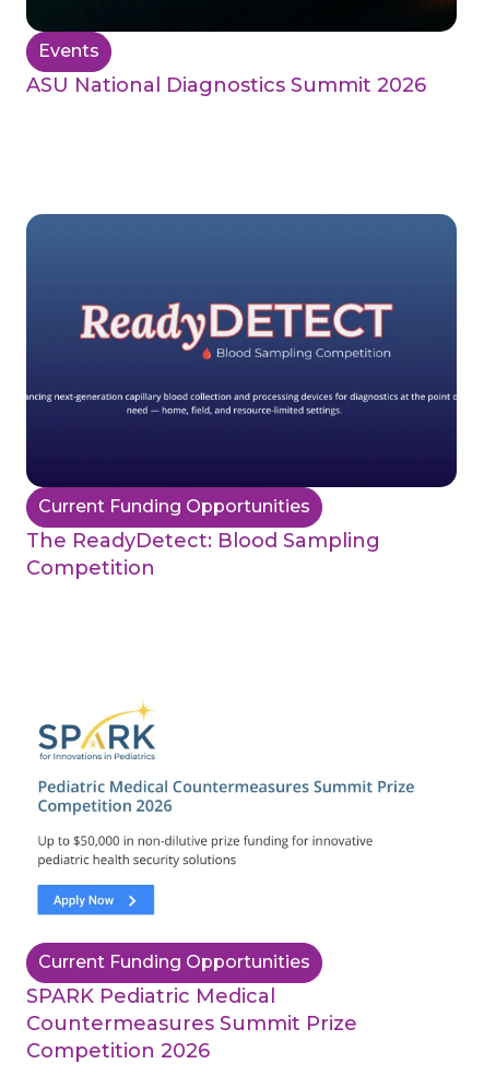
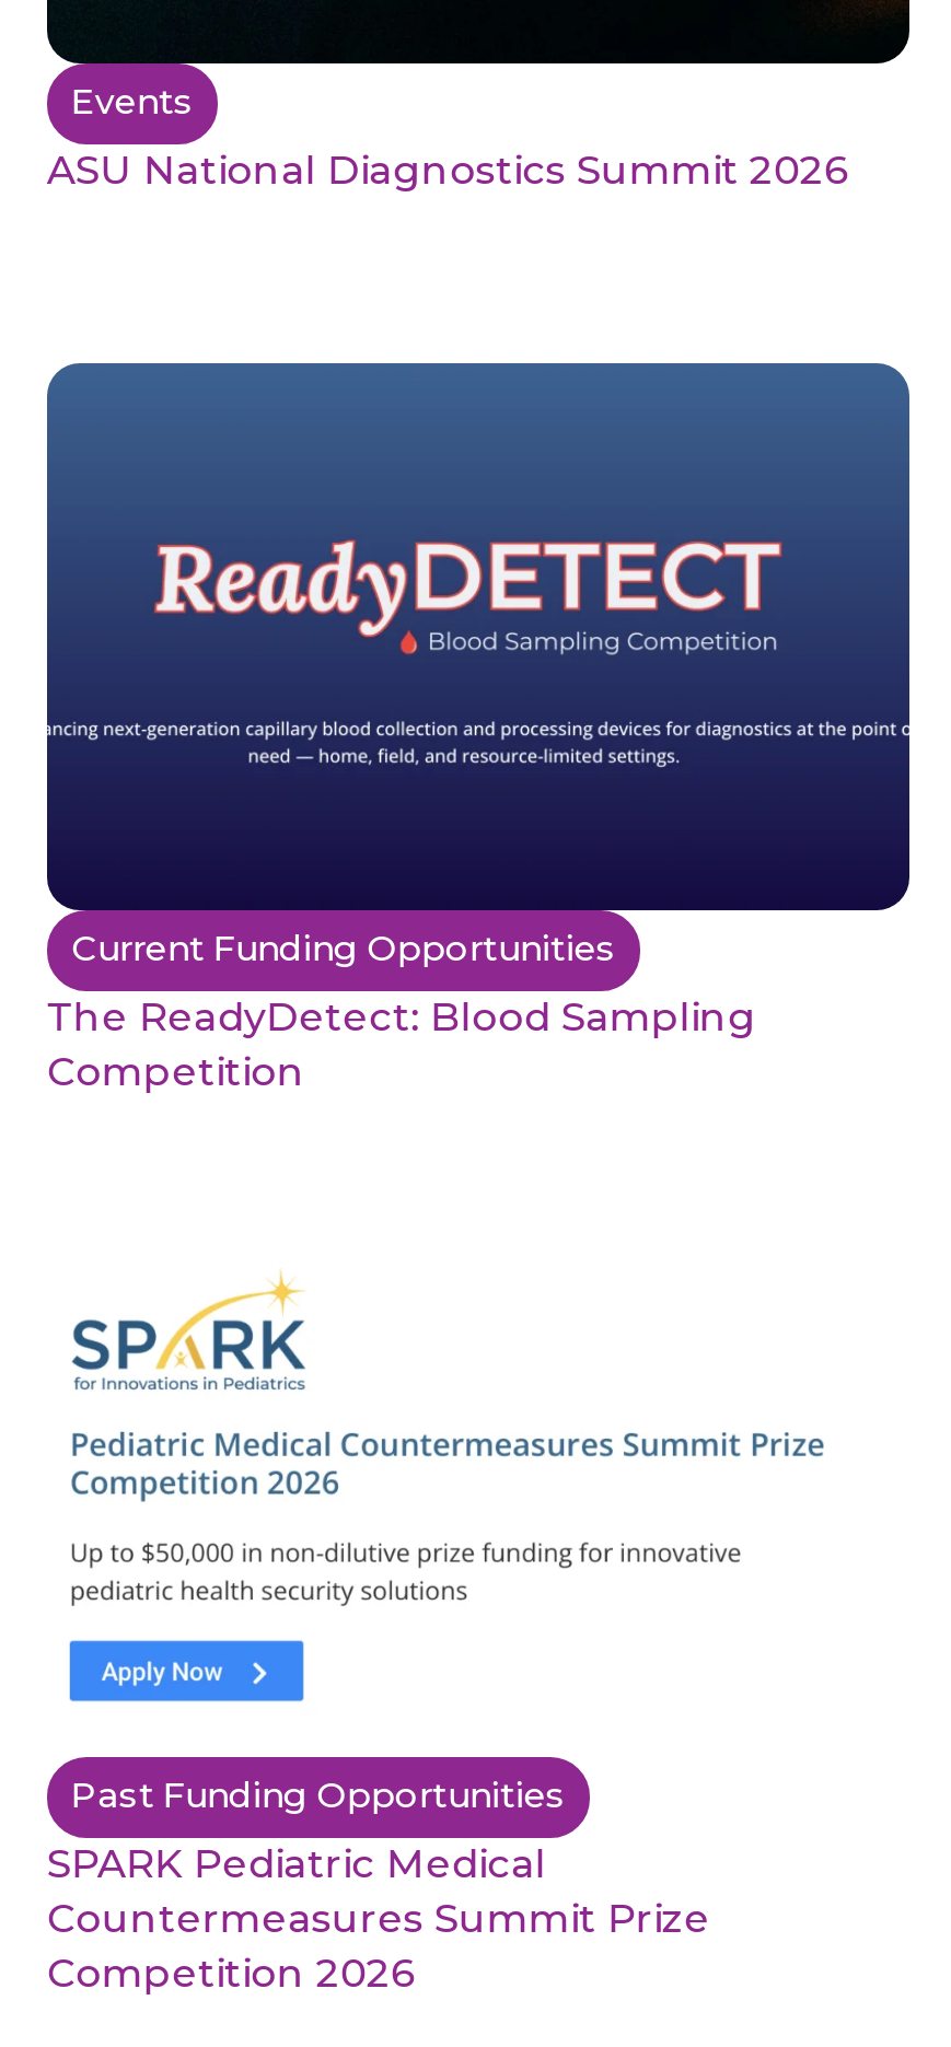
- Current Funding Opportunities
+ Past Funding Opportunities
